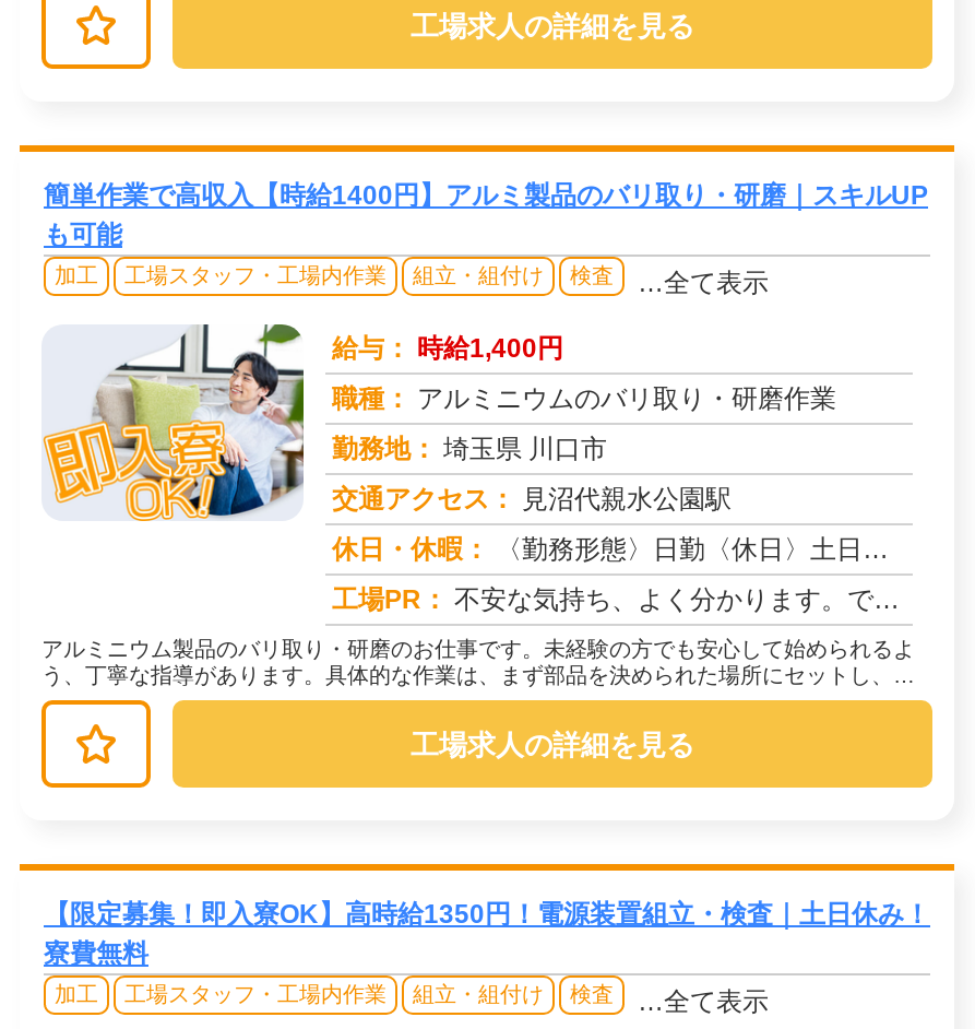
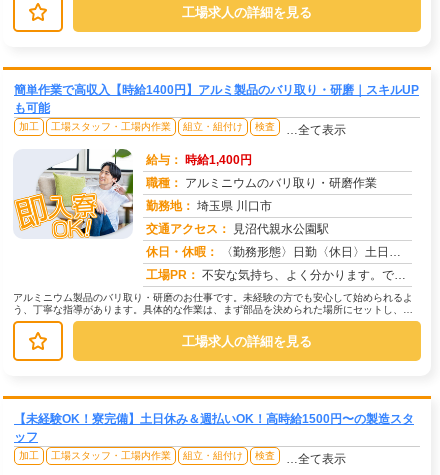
- 【限定募集！即入寮OK】高時給1350円！電源装置組立・検査｜土日休み！
- 寮費無料
+ 【未経験OK！寮完備】土日休み＆週払いOK！高時給1500円〜の製造スタ
+ ッフ
